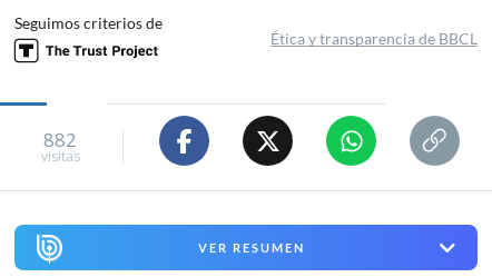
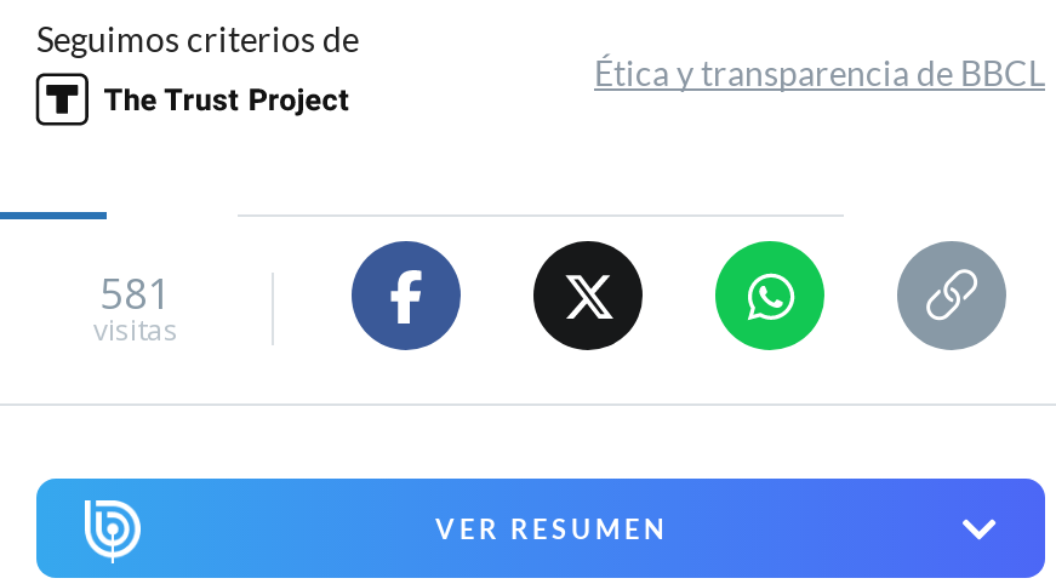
- 882
+ 581
